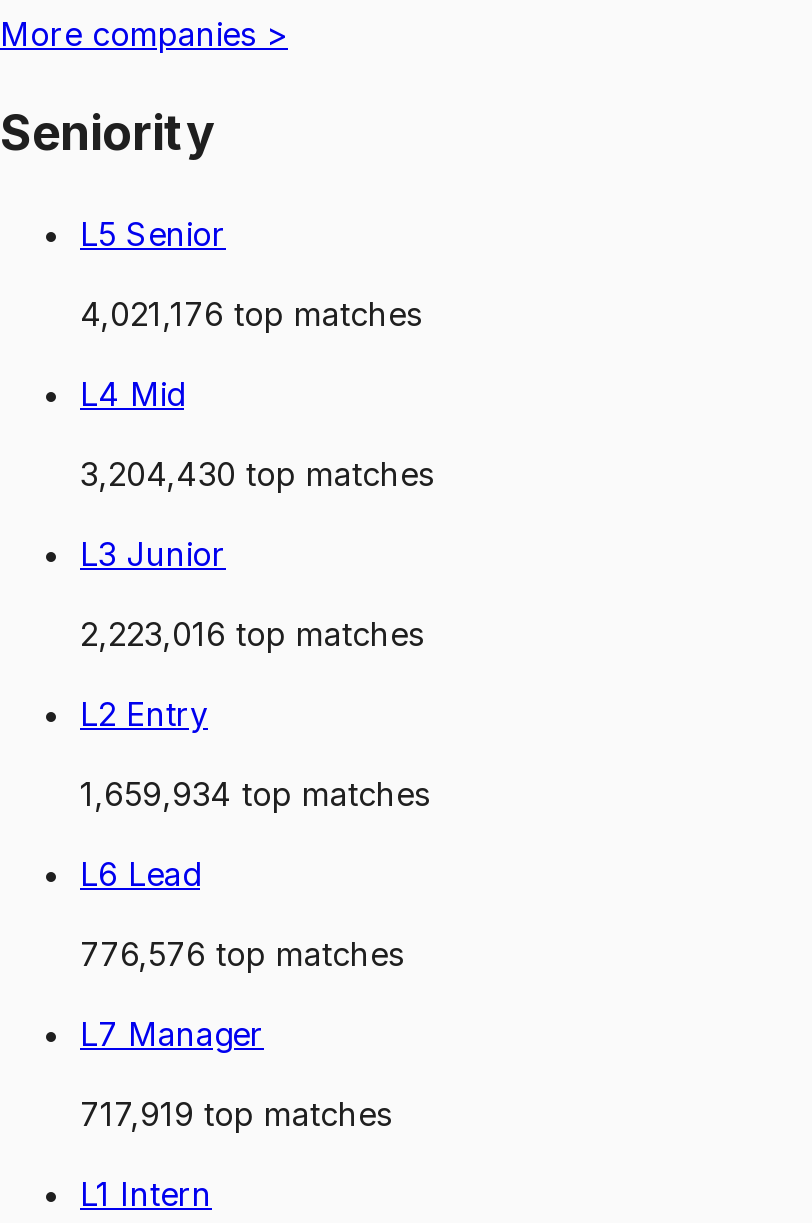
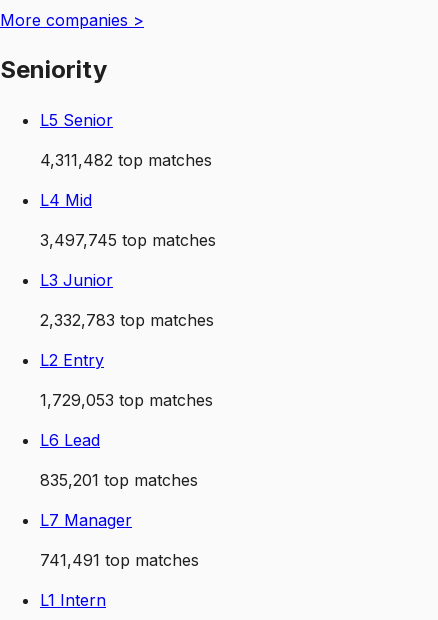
- 4,021,176 top matches
+ 4,311,482 top matches

- 3,204,430 top matches
+ 3,497,745 top matches

- 2,223,016 top matches
+ 2,332,783 top matches

- 1,659,934 top matches
+ 1,729,053 top matches

- 776,576 top matches
+ 835,201 top matches

- 717,919 top matches
+ 741,491 top matches
